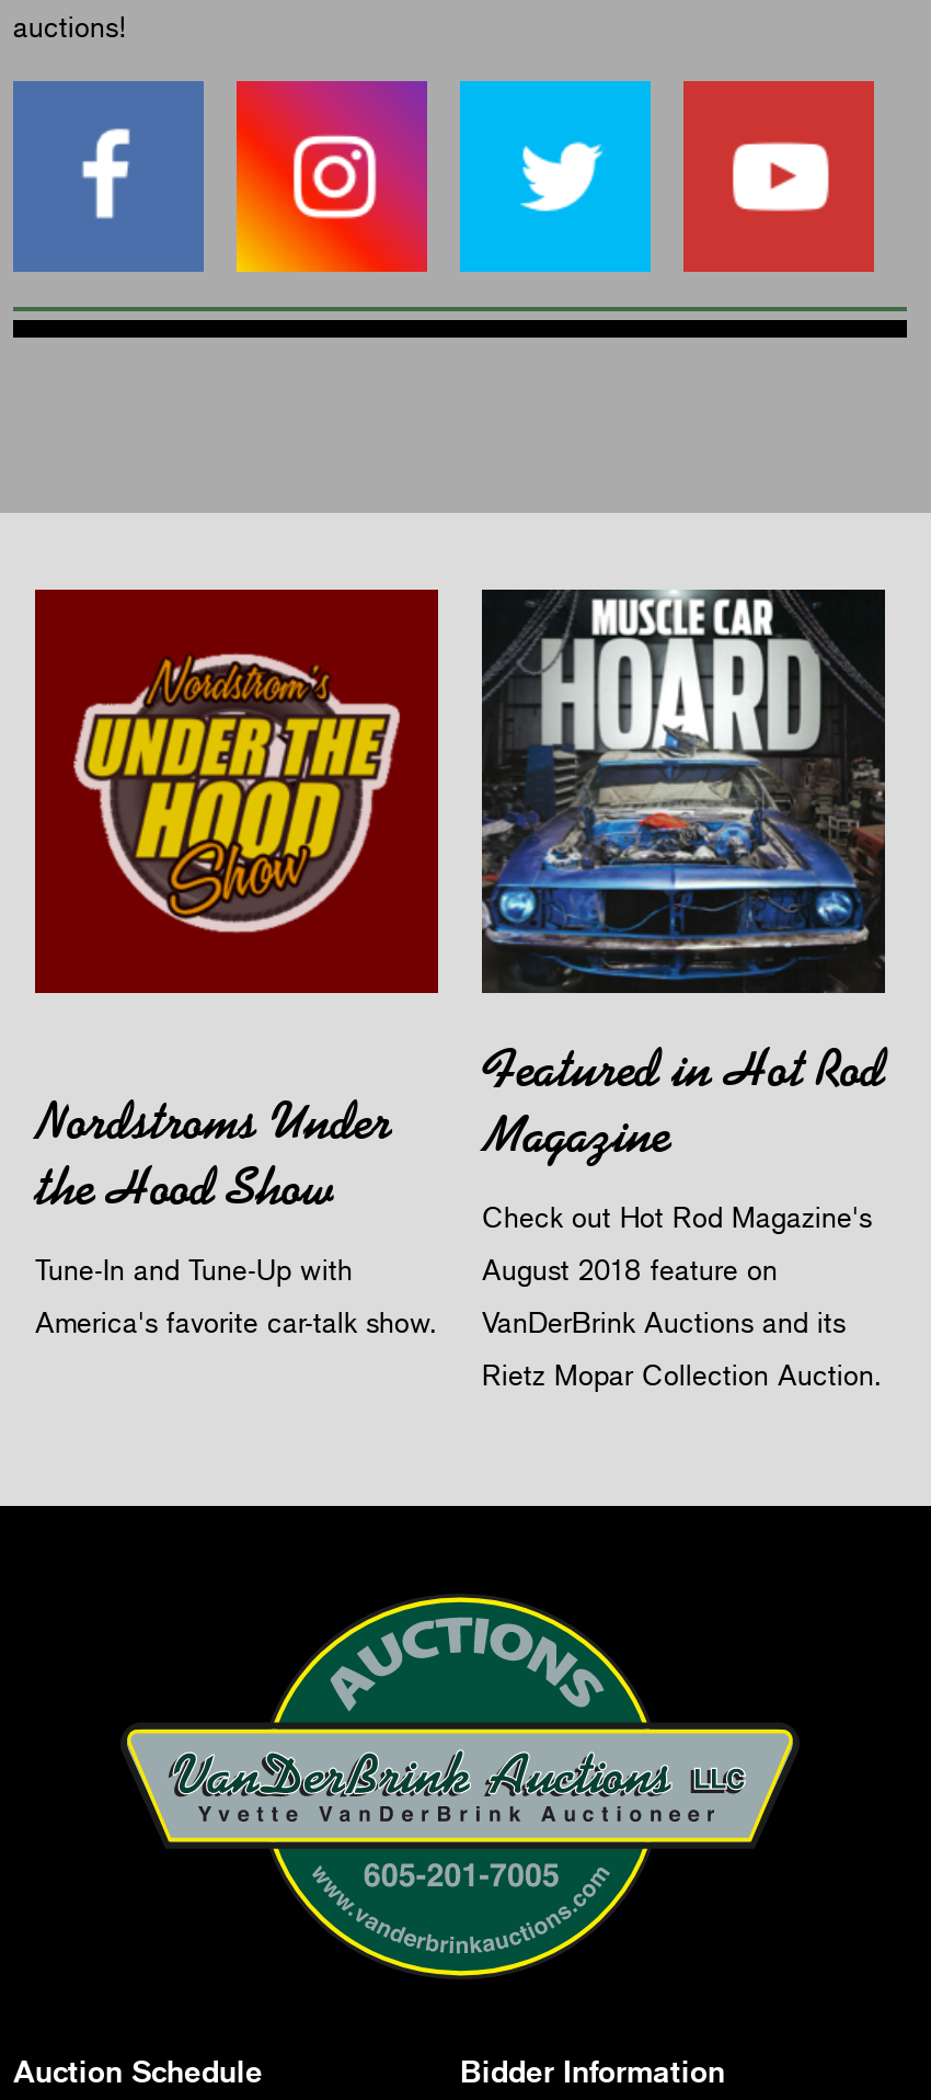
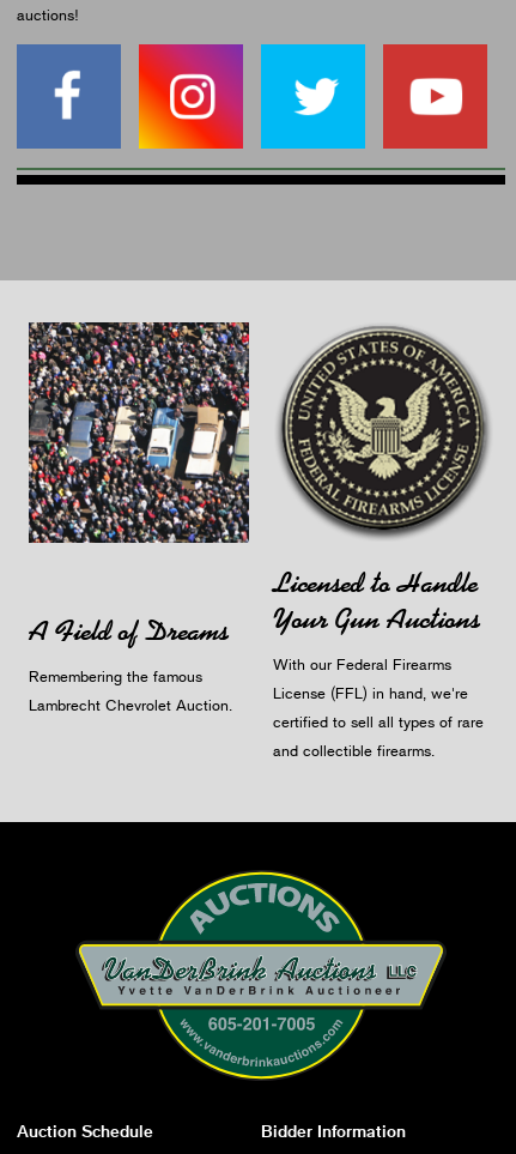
- [image]
- Featured in Hot Rod
- Magazine
+ [image]
+ Licensed to Handle
+ Your Gun Auctions

- [image]
+ [image]

- Nordstroms Under
- the Hood Show
+ A Field of Dreams

- Check out Hot Rod Magazine's
+ With our Federal Firearms

- Tune-In and Tune-Up with
+ Remembering the famous

- August 2018 feature on
+ License (FFL) in hand, we're

- America's favorite car-talk show.
+ Lambrecht Chevrolet Auction.

- VanDerBrink Auctions and its
+ certified to sell all types of rare

- Rietz Mopar Collection Auction.
+ and collectible firearms.
